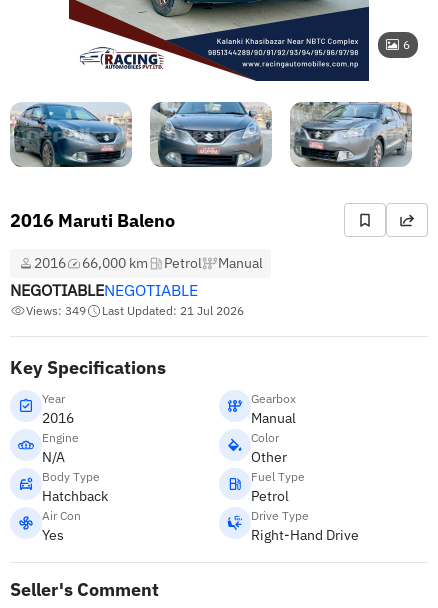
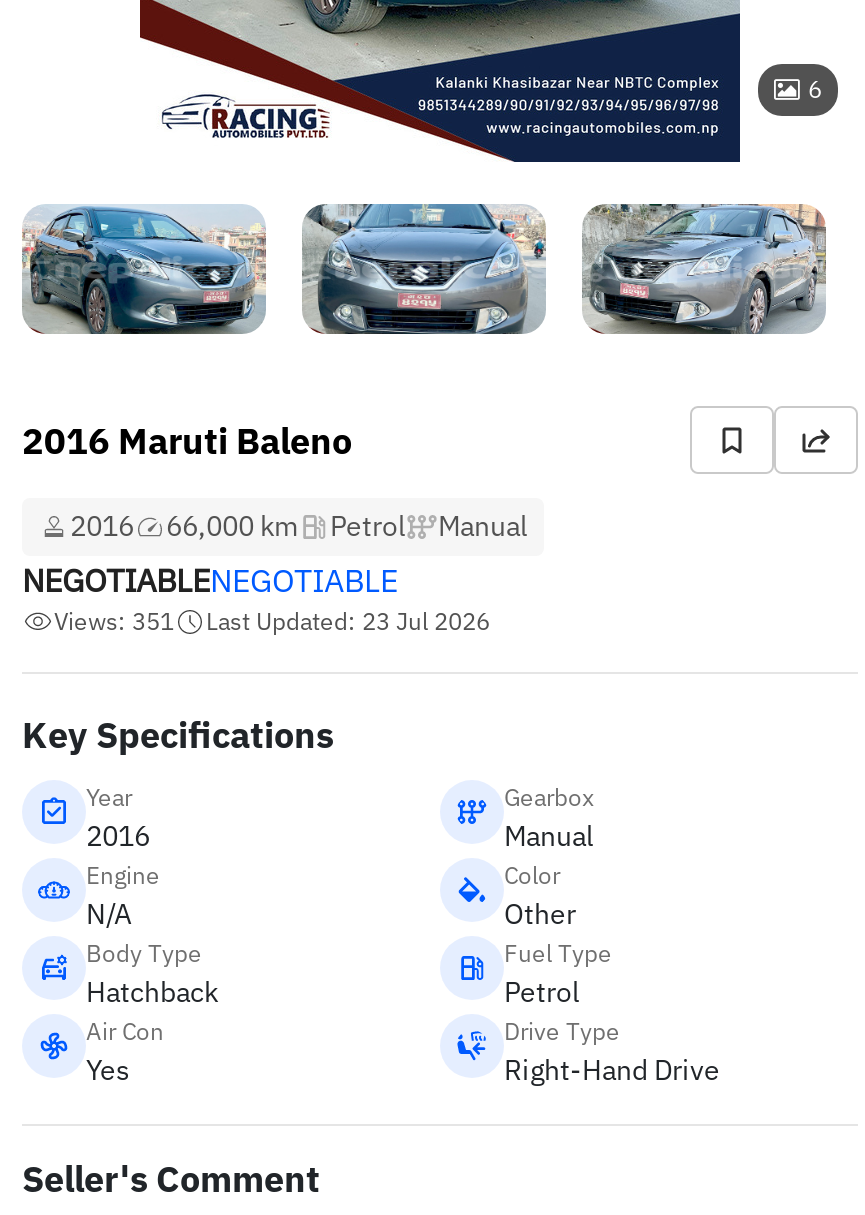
- Views: 349
+ Views: 351

- Last Updated: 21 Jul 2026
+ Last Updated: 23 Jul 2026
